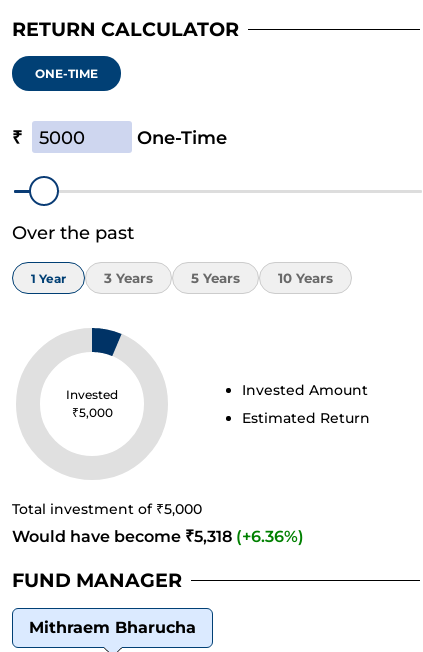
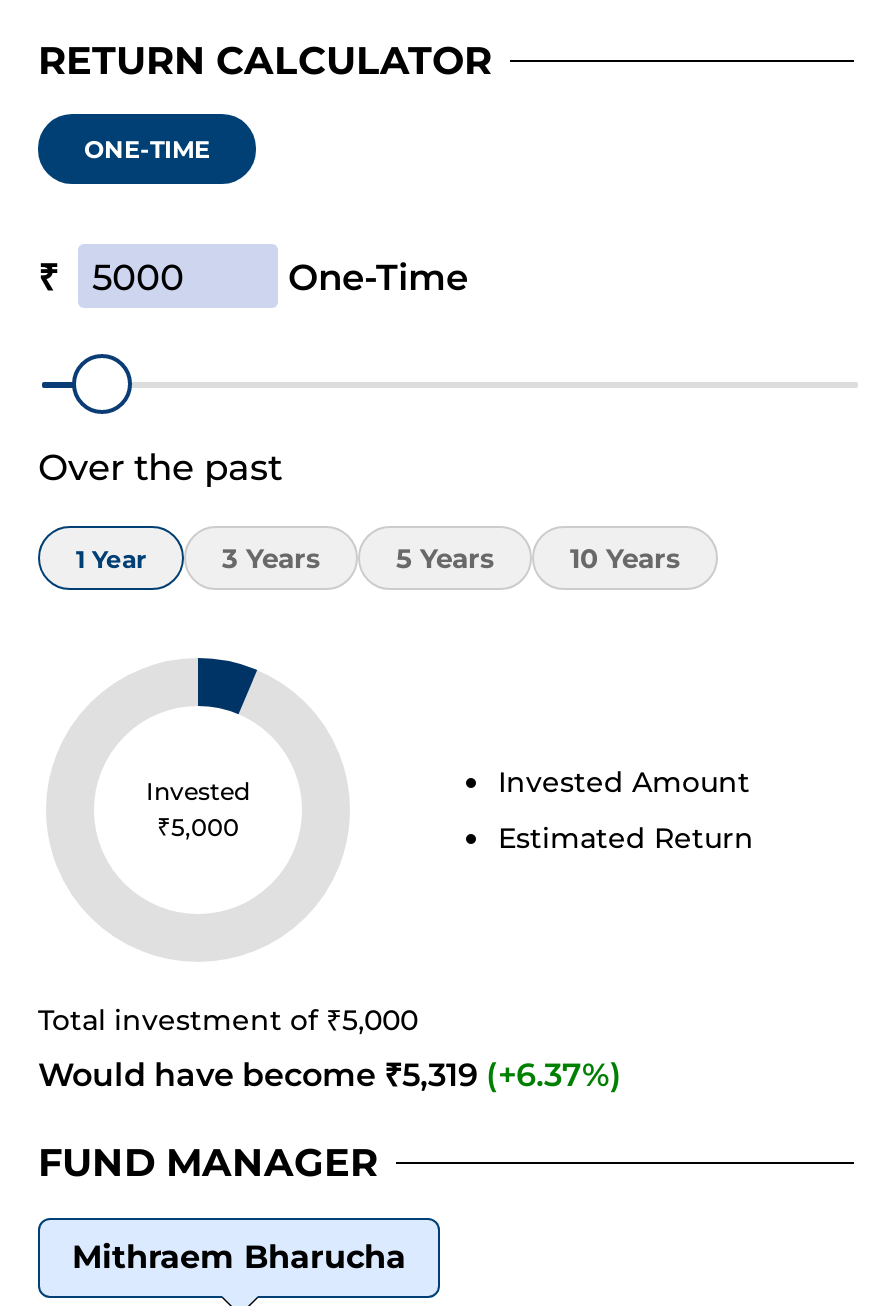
- Would have become ₹5,318 (+6.36%)
+ Would have become ₹5,319 (+6.37%)
